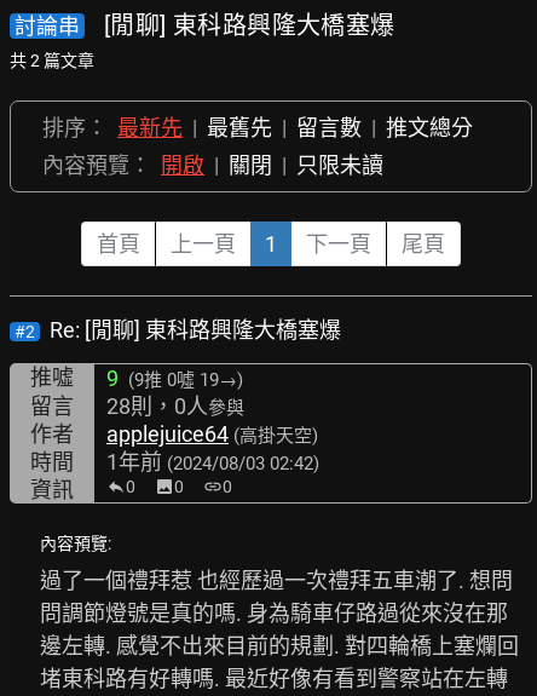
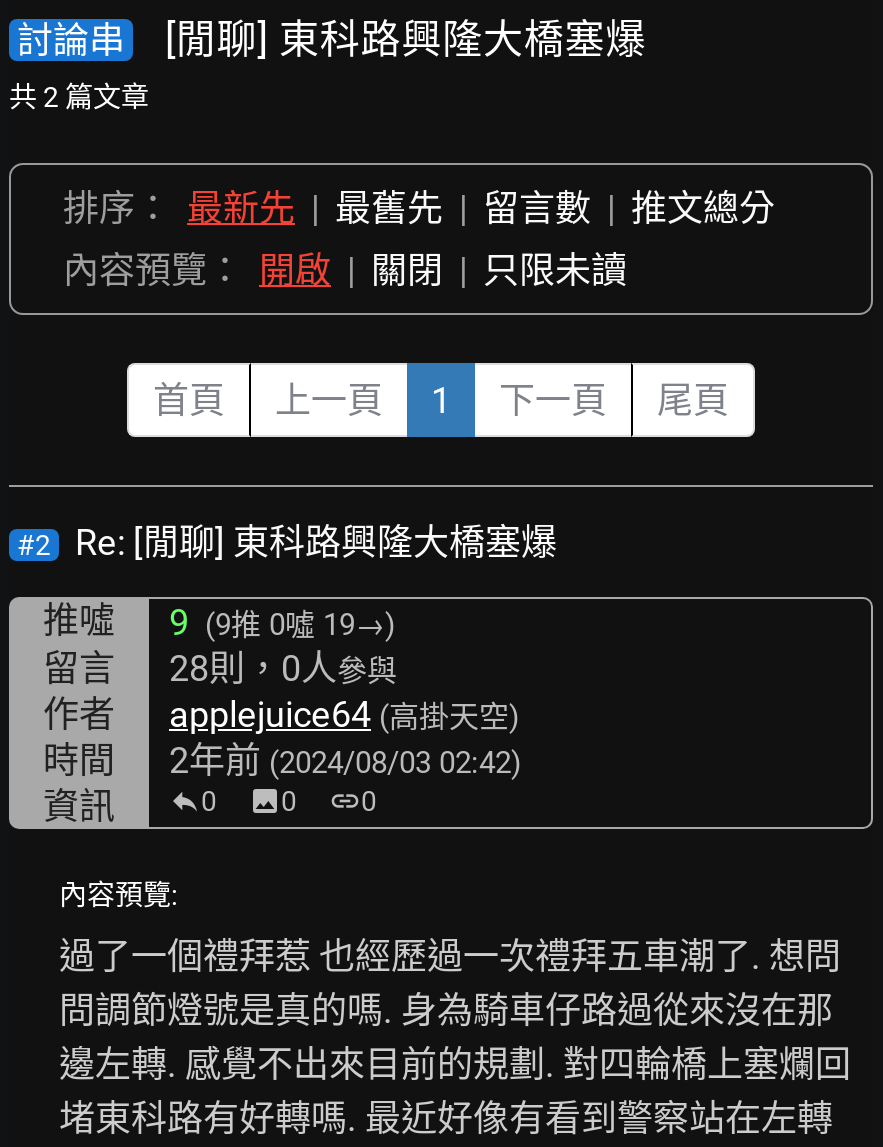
- 時間 1年前(2024/08/03 02:42)
+ 時間 2年前(2024/08/03 02:42)
